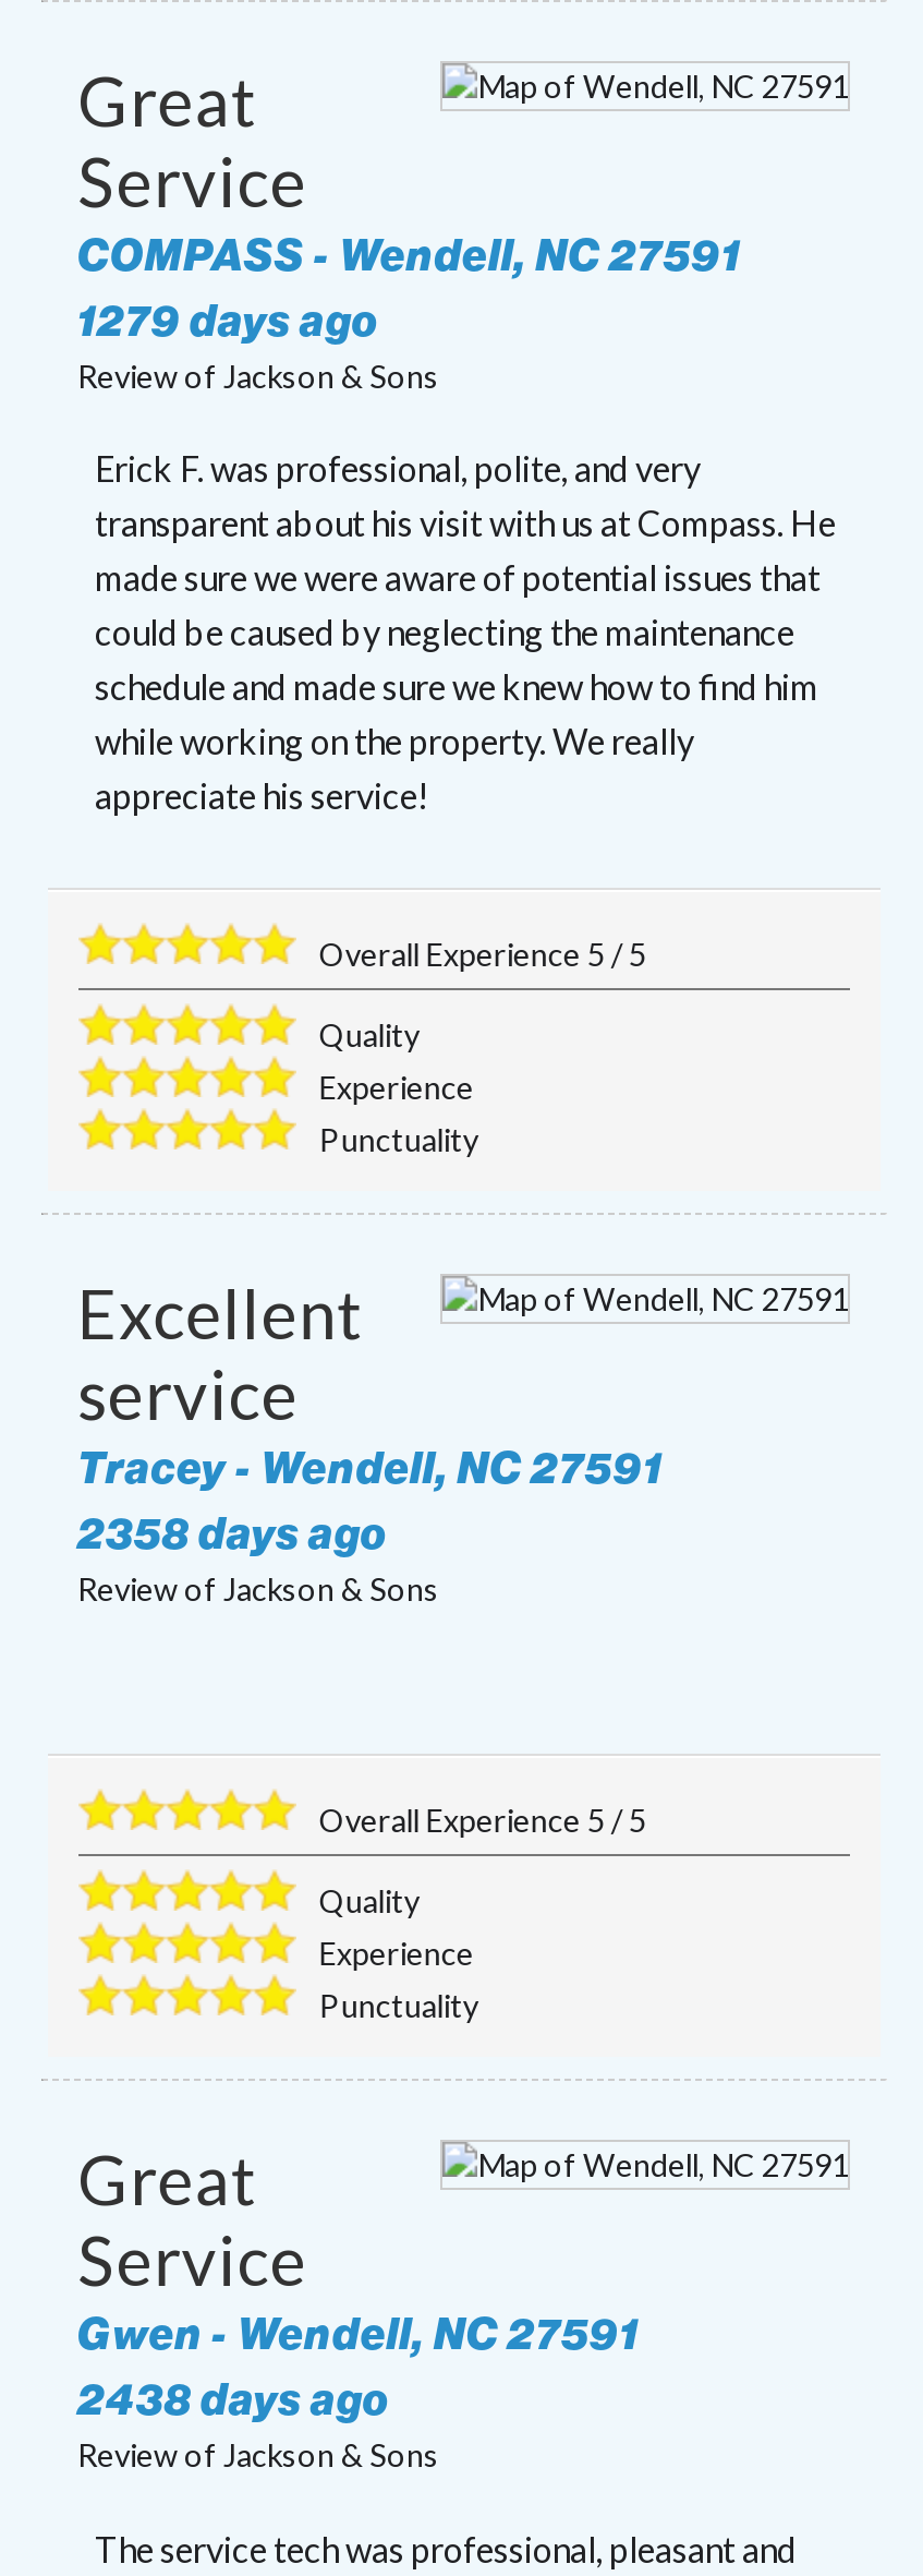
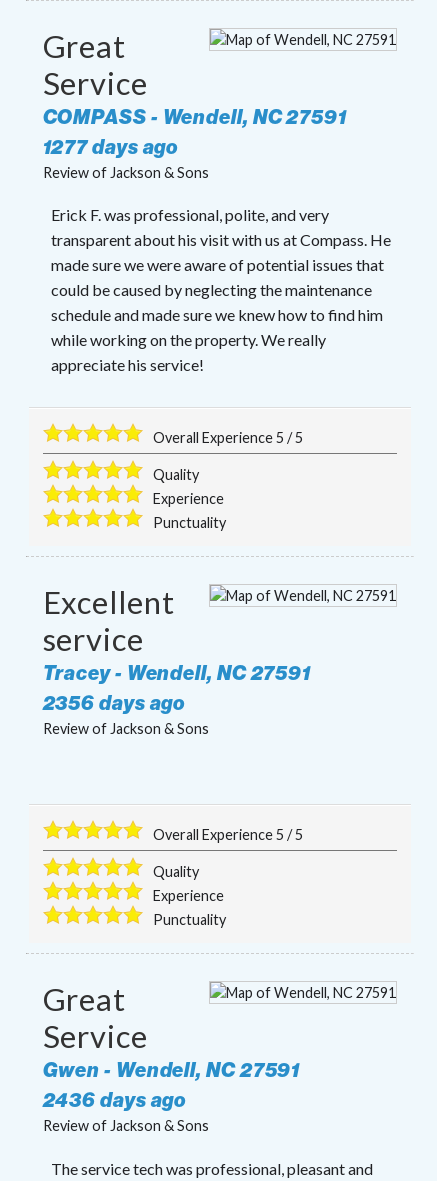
- 1279 days ago
+ 1277 days ago

- 2358 days ago
+ 2356 days ago

- 2438 days ago
+ 2436 days ago
